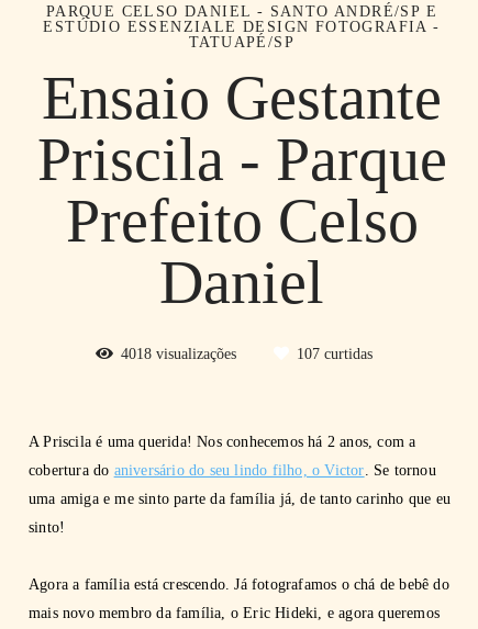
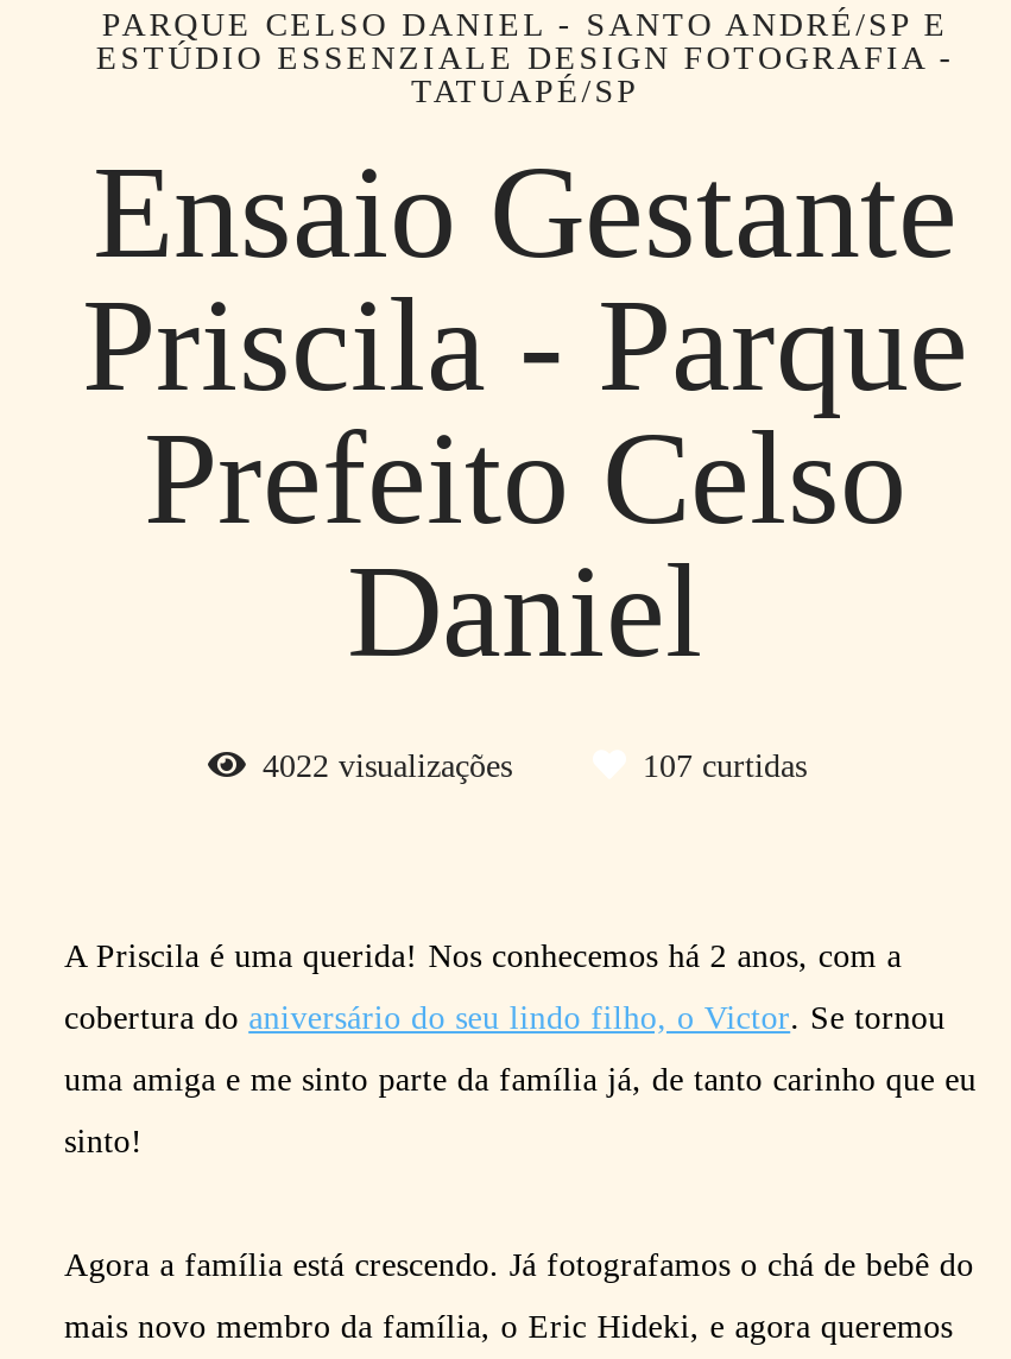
- 4018 visualizações
+ 4022 visualizações
